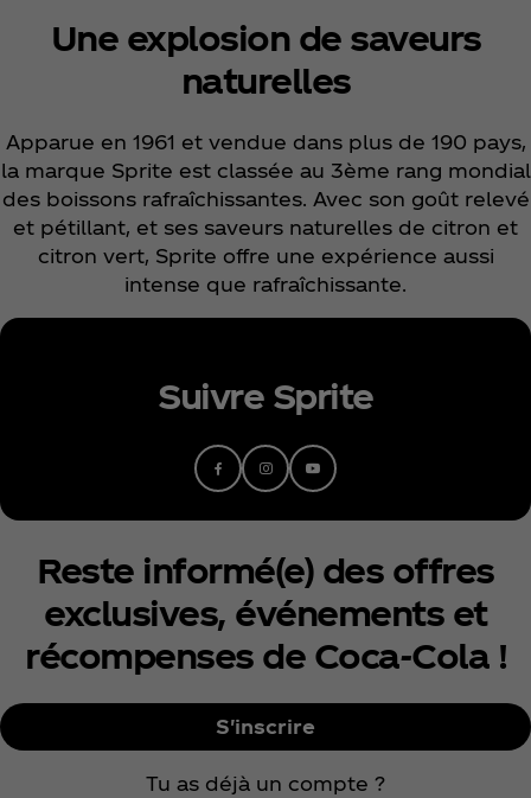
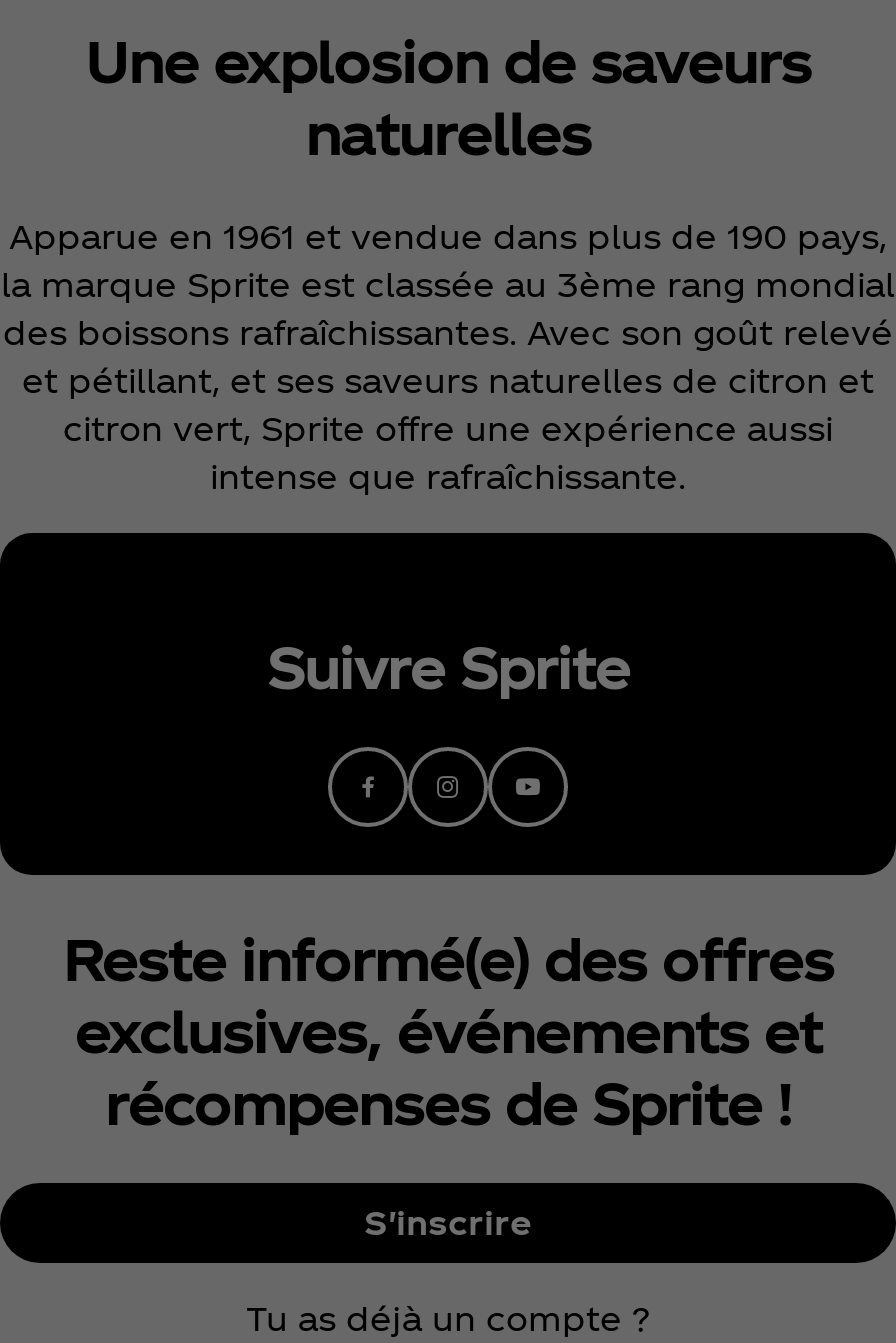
- récompenses de Coca‑Cola !
+ récompenses de Sprite !
